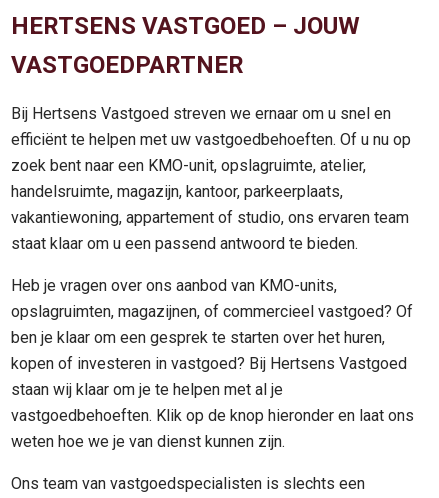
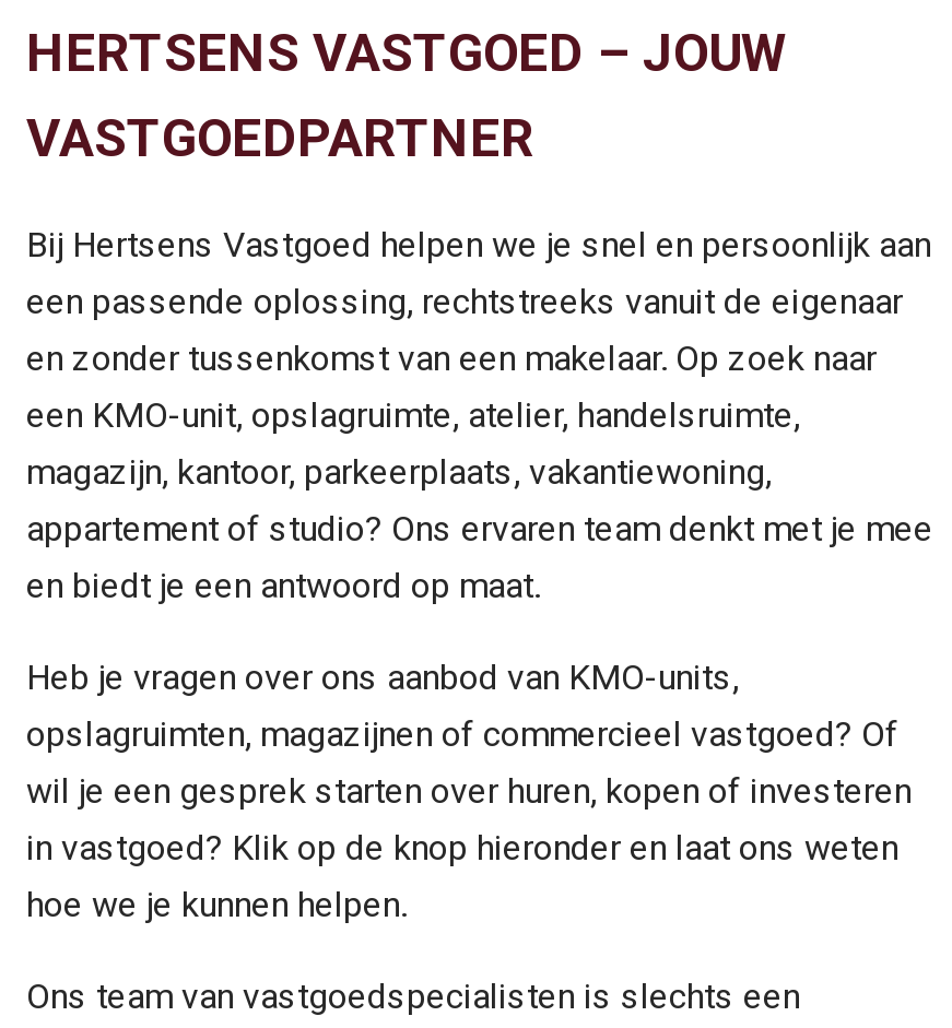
- Bij Hertsens Vastgoed streven we ernaar om u snel en
- efficiënt te helpen met uw vastgoedbehoeften. Of u nu op
- zoek bent naar een KMO-unit, opslagruimte, atelier,
- handelsruimte, magazijn, kantoor, parkeerplaats,
- vakantiewoning, appartement of studio, ons ervaren team
- staat klaar om u een passend antwoord te bieden.
+ Bij Hertsens Vastgoed helpen we je snel en persoonlijk aan
+ een passende oplossing, rechtstreeks vanuit de eigenaar
+ en zonder tussenkomst van een makelaar. Op zoek naar
+ een KMO-unit, opslagruimte, atelier, handelsruimte,
+ magazijn, kantoor, parkeerplaats, vakantiewoning,
+ appartement of studio? Ons ervaren team denkt met je mee
+ en biedt je een antwoord op maat.

moved down: Heb je vragen over ons aanbod van KMO-units,

- opslagruimten, magazijnen, of commercieel vastgoed? Of
- ben je klaar om een gesprek te starten over het huren,
- kopen of investeren in vastgoed? Bij Hertsens Vastgoed
- staan wij klaar om je te helpen met al je
- vastgoedbehoeften. Klik op de knop hieronder en laat ons
- weten hoe we je van dienst kunnen zijn.
+ opslagruimten, magazijnen of commercieel vastgoed? Of
+ wil je een gesprek starten over huren, kopen of investeren
+ in vastgoed? Klik op de knop hieronder en laat ons weten
+ hoe we je kunnen helpen.
